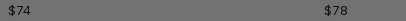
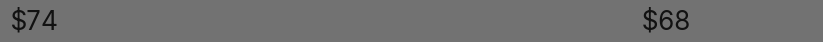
- $78
+ $68
